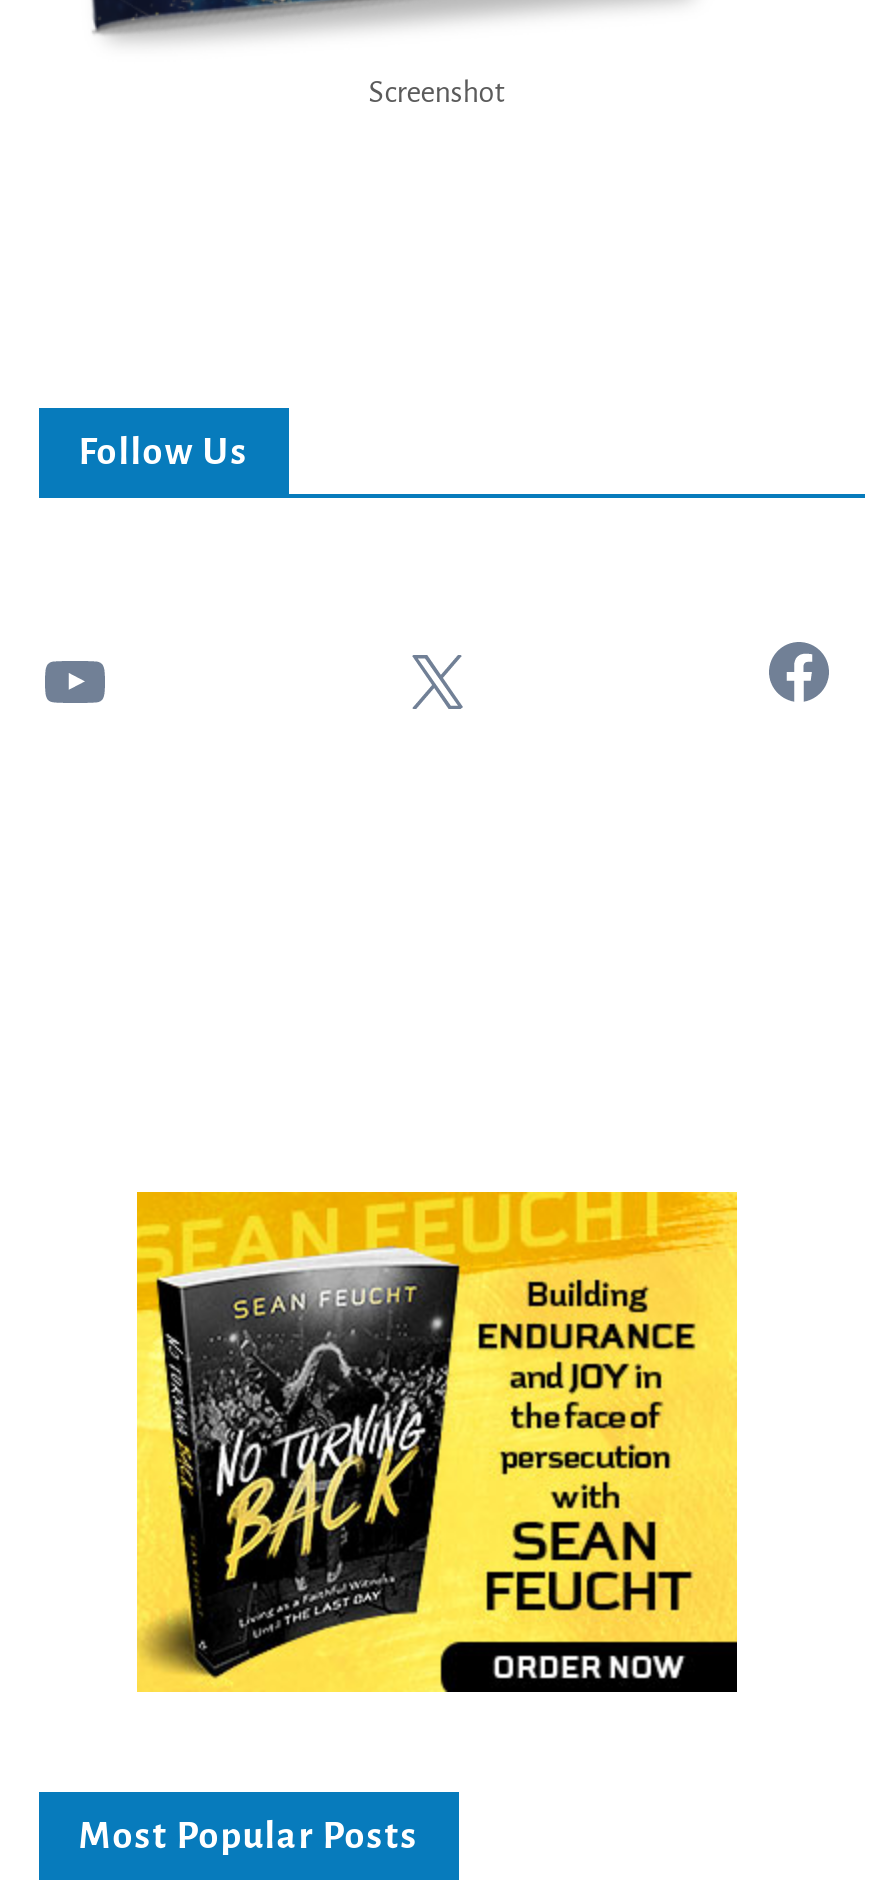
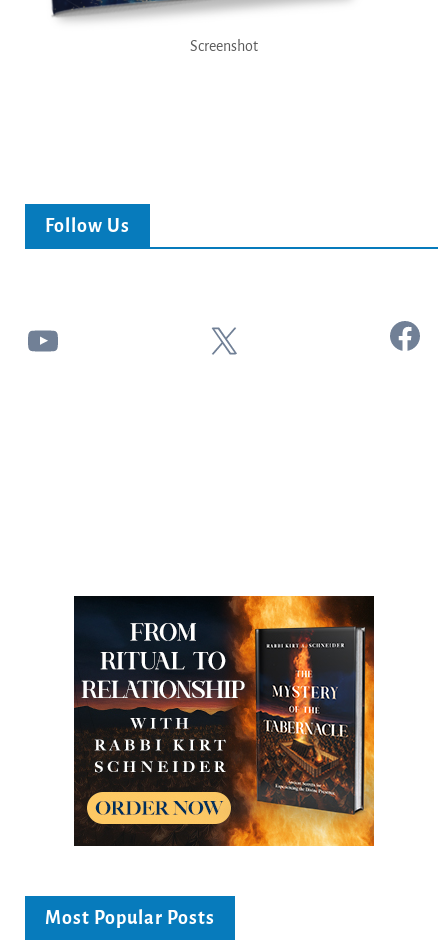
- [image]
+ [image]
